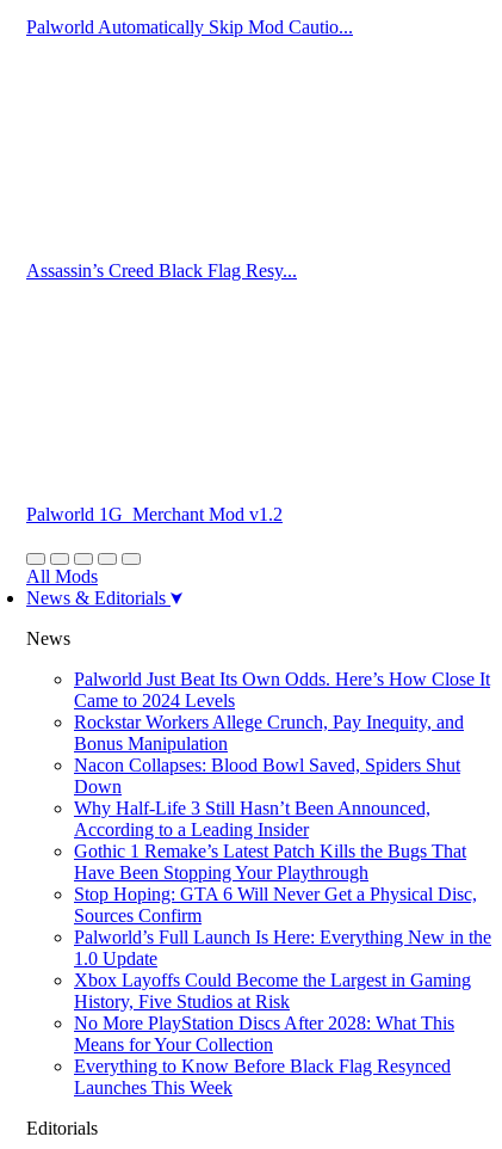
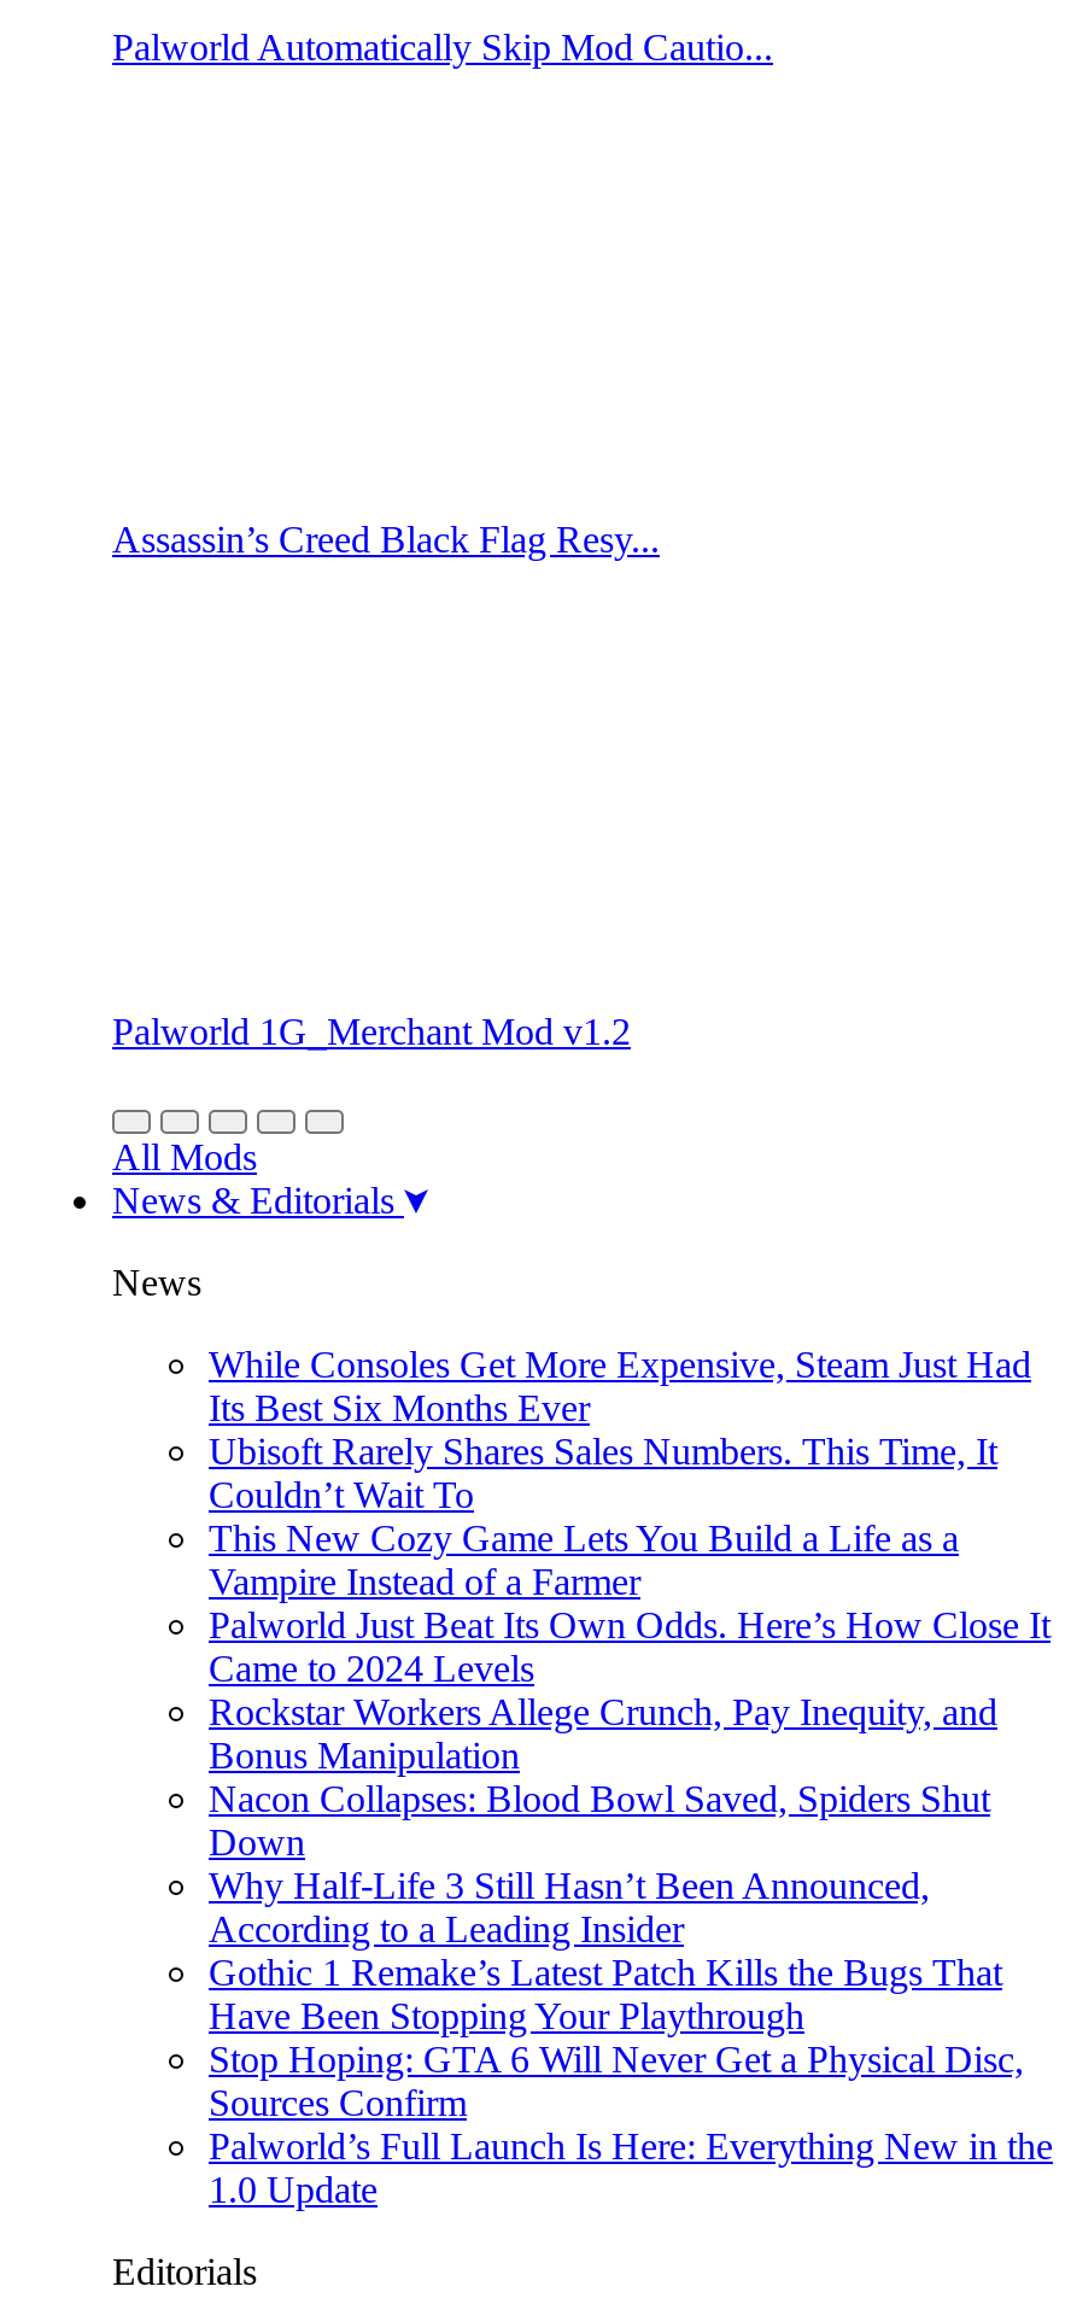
+ While Consoles Get More Expensive, Steam Just Had
+ Its Best Six Months Ever
+ Ubisoft Rarely Shares Sales Numbers. This Time, It
+ Couldn’t Wait To
+ This New Cozy Game Lets You Build a Life as a
+ Vampire Instead of a Farmer

moved down: Palworld Just Beat Its Own Odds. Here’s How Close It | Came to 2024 Levels | Rockstar Workers Allege Crunch, Pay Inequity, and | ... | Palworld’s Full Launch Is Here: Everything New in the | 1.0 Update

- Xbox Layoffs Could Become the Largest in Gaming
- History, Five Studios at Risk
- No More PlayStation Discs After 2028: What This
- Means for Your Collection
- Everything to Know Before Black Flag Resynced
- Launches This Week
